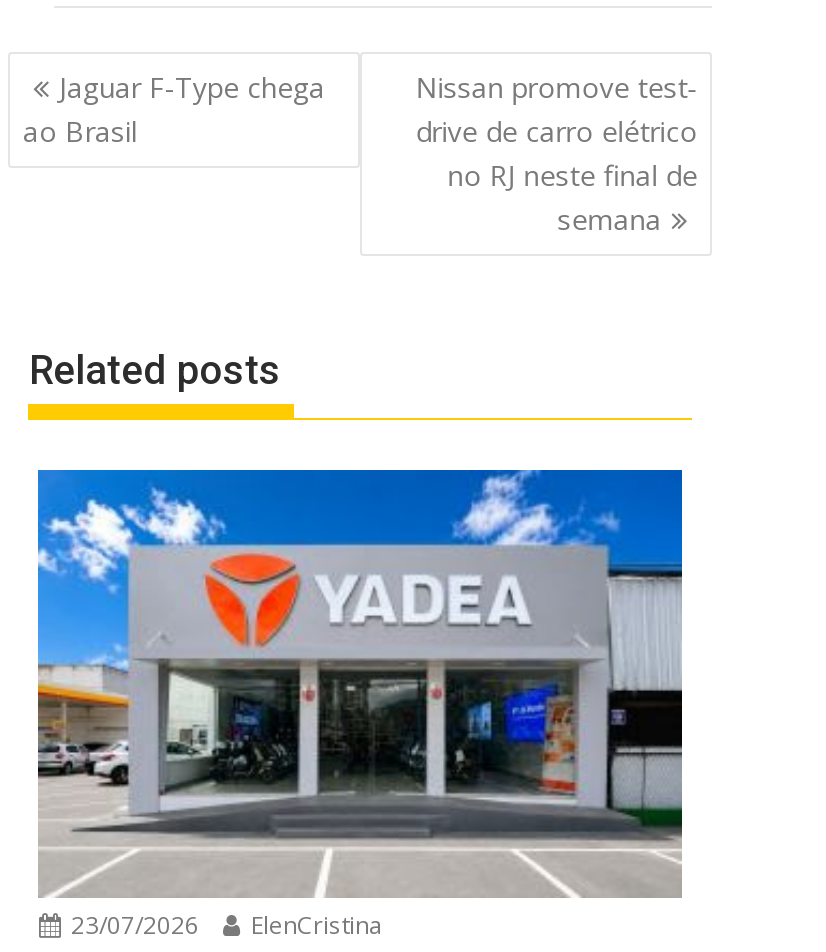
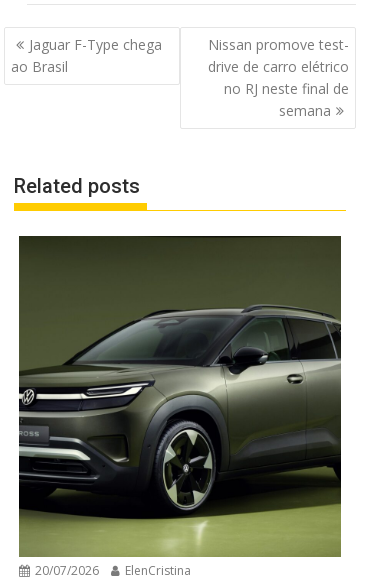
- [image]
- 23/07/2026 ElenCristina
+ [image]
+ 20/07/2026 ElenCristina
